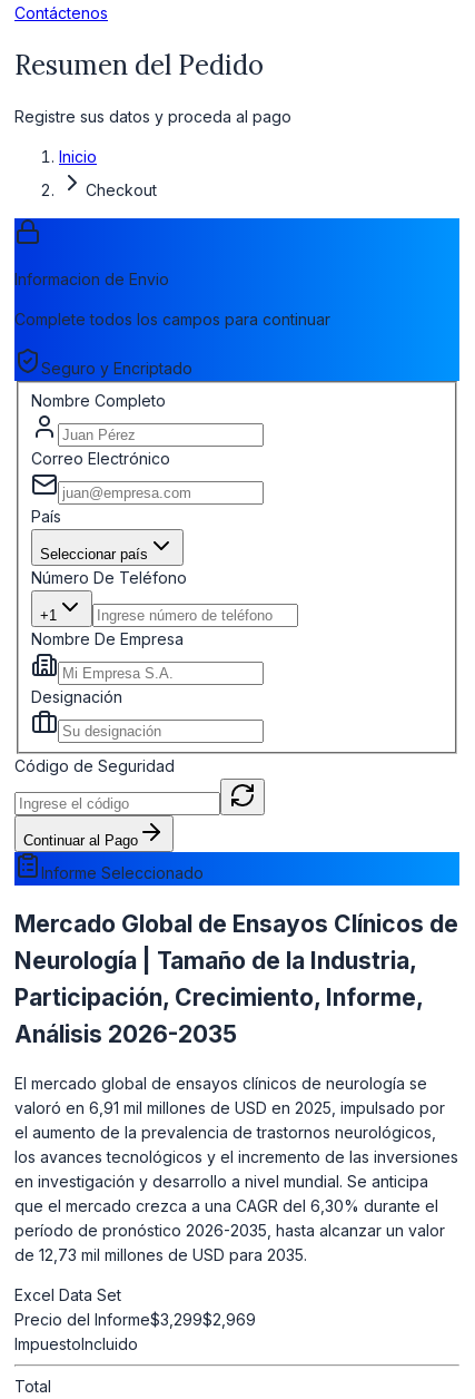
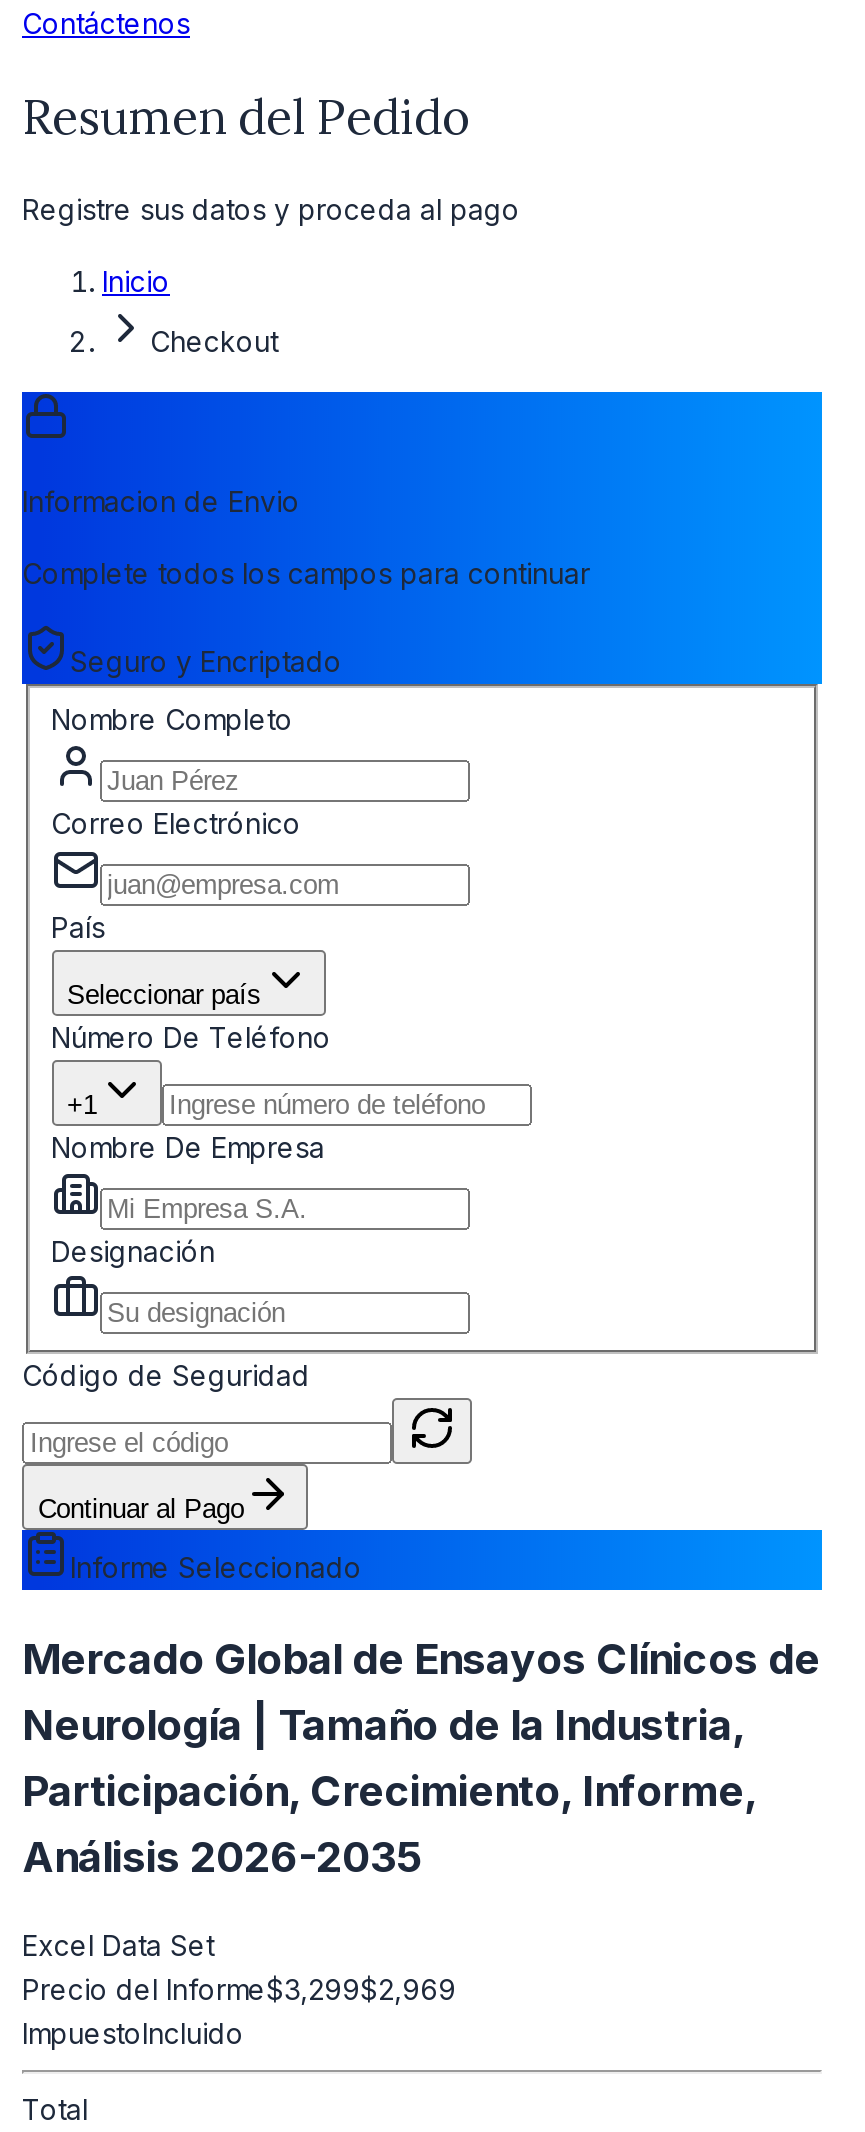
- El mercado global de ensayos clínicos de neurología se
- valoró en 6,91 mil millones de USD en 2025, impulsado por
- el aumento de la prevalencia de trastornos neurológicos,
- los avances tecnológicos y el incremento de las inversiones
- en investigación y desarrollo a nivel mundial. Se anticipa
- que el mercado crezca a una CAGR del 6,30% durante el
- período de pronóstico 2026-2035, hasta alcanzar un valor
- de 12,73 mil millones de USD para 2035.
